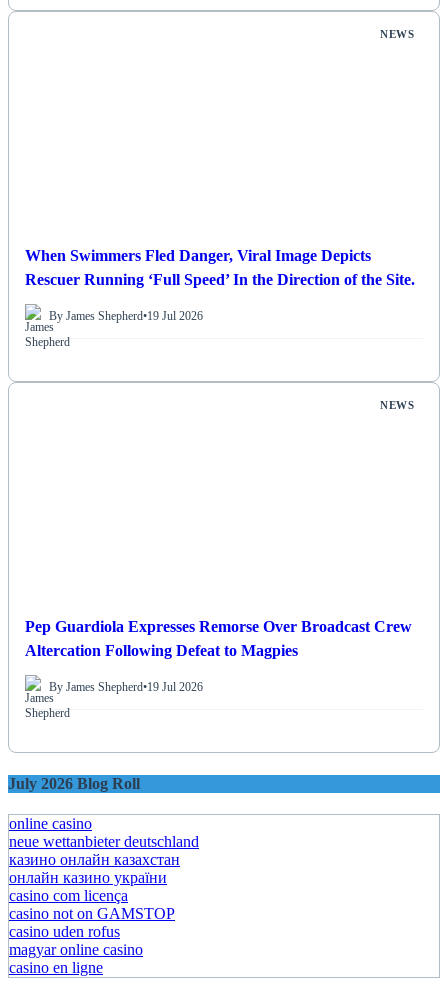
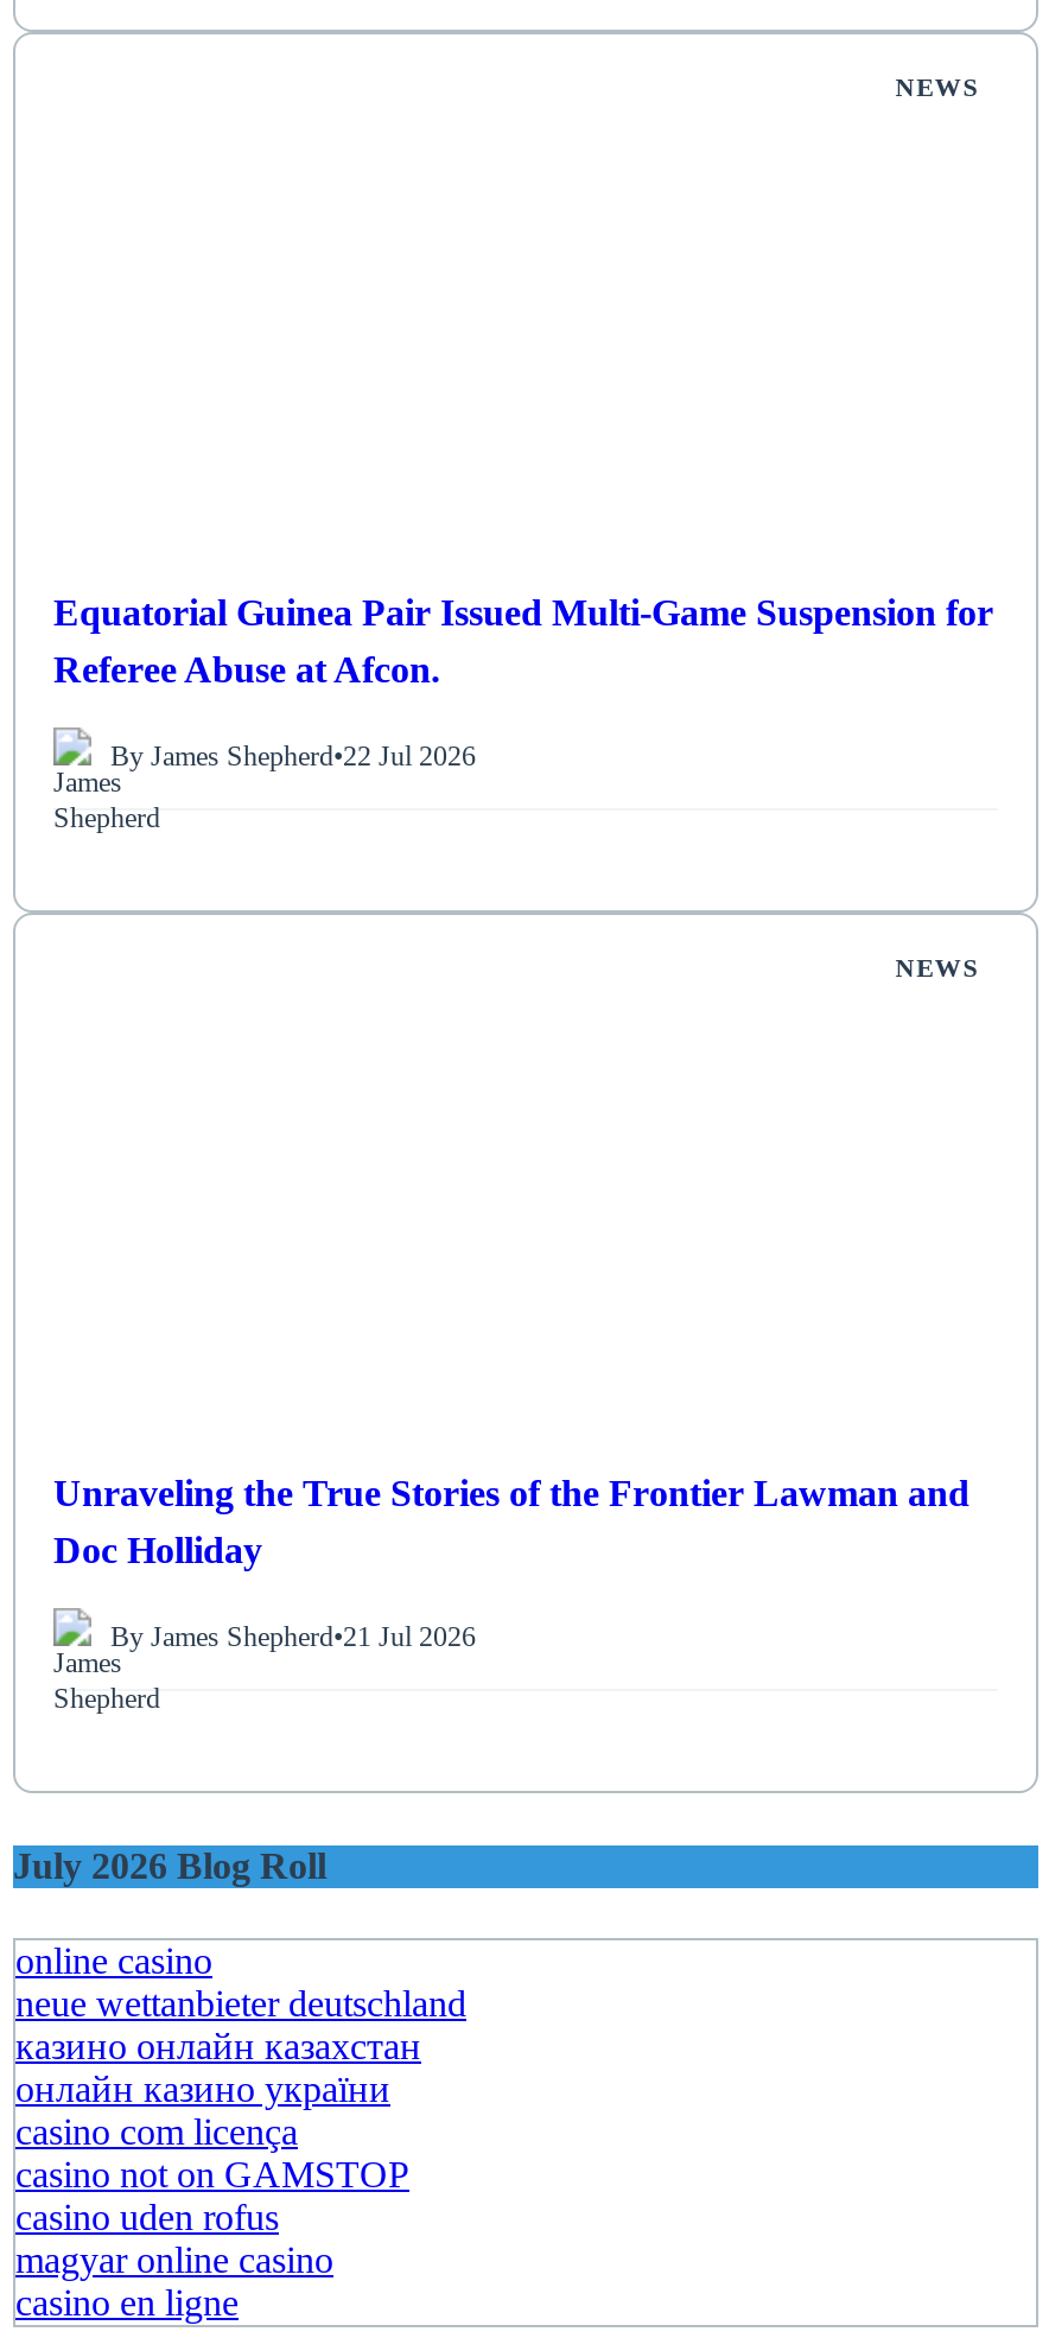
- When Swimmers Fled Danger, Viral Image Depicts
- Rescuer Running ‘Full Speed’ In the Direction of the Site.
+ Equatorial Guinea Pair Issued Multi-Game Suspension for
+ Referee Abuse at Afcon.

- By James Shepherd•19 Jul 2026
+ By James Shepherd•22 Jul 2026

- Pep Guardiola Expresses Remorse Over Broadcast Crew
- Altercation Following Defeat to Magpies
+ Unraveling the True Stories of the Frontier Lawman and
+ Doc Holliday

- By James Shepherd•19 Jul 2026
+ By James Shepherd•21 Jul 2026
